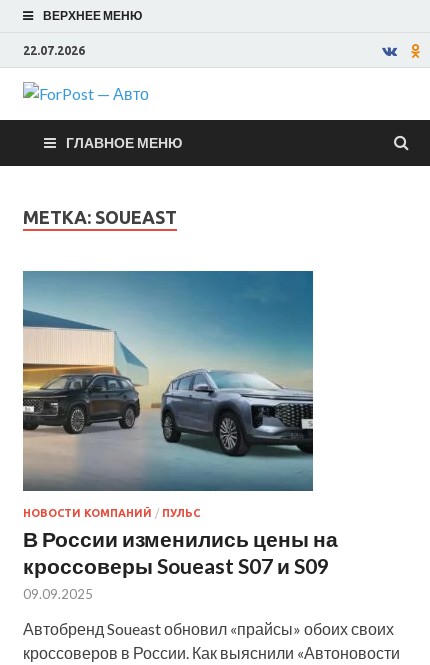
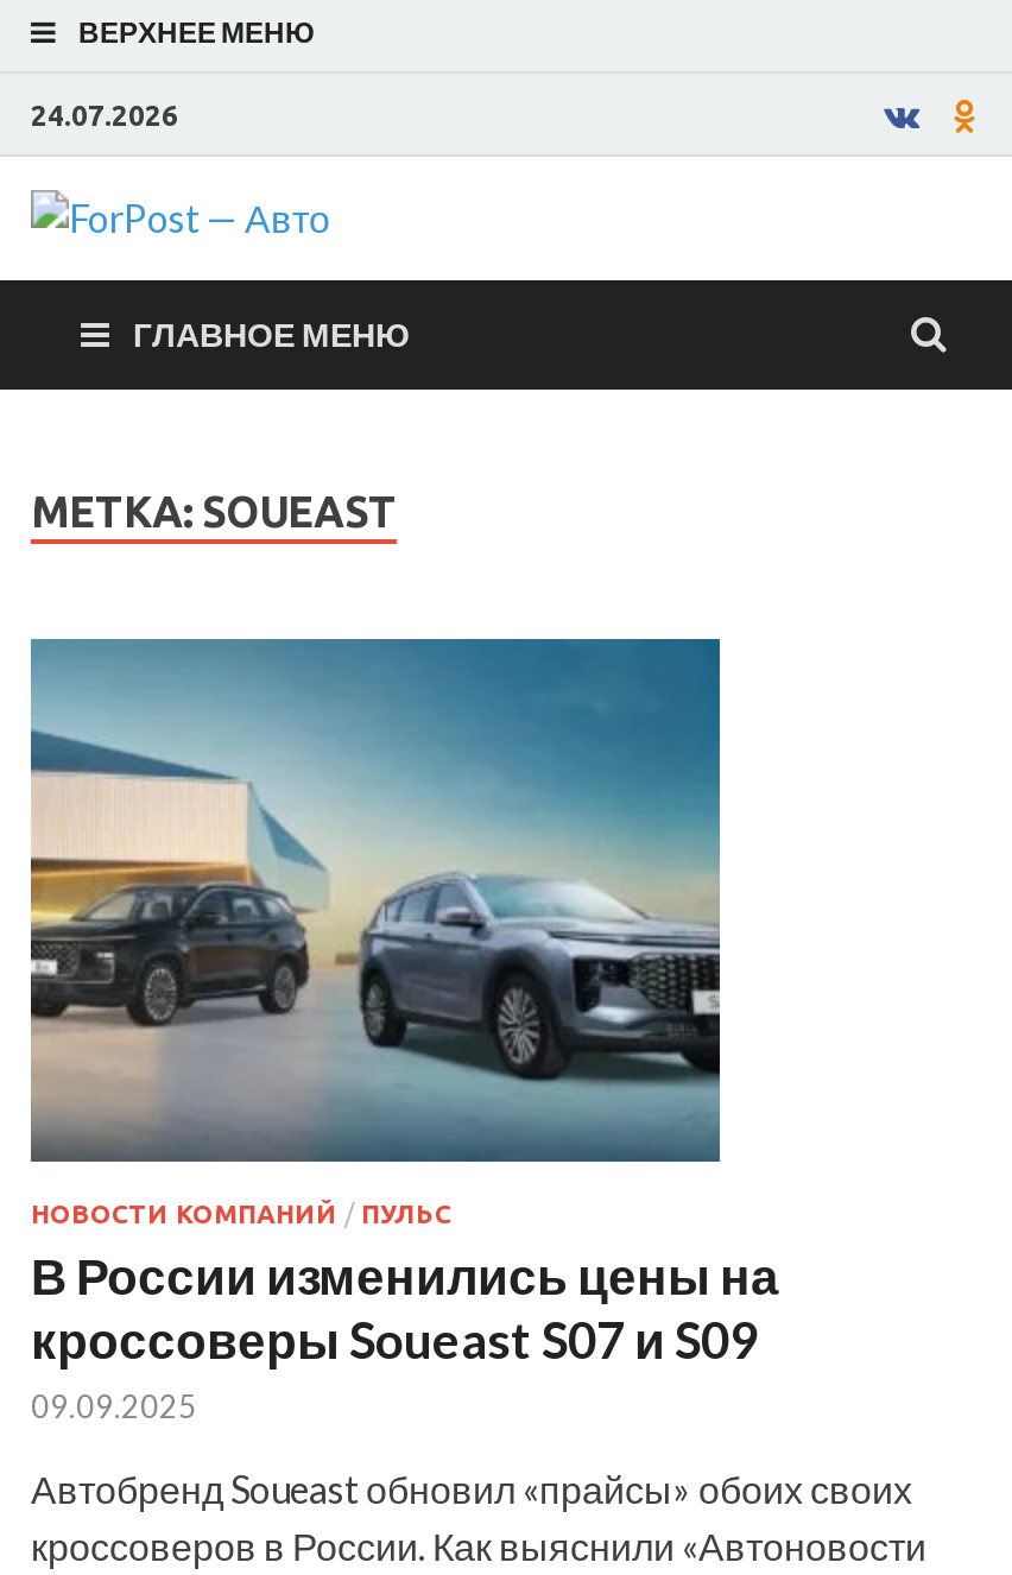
- 22.07.2026
+ 24.07.2026
